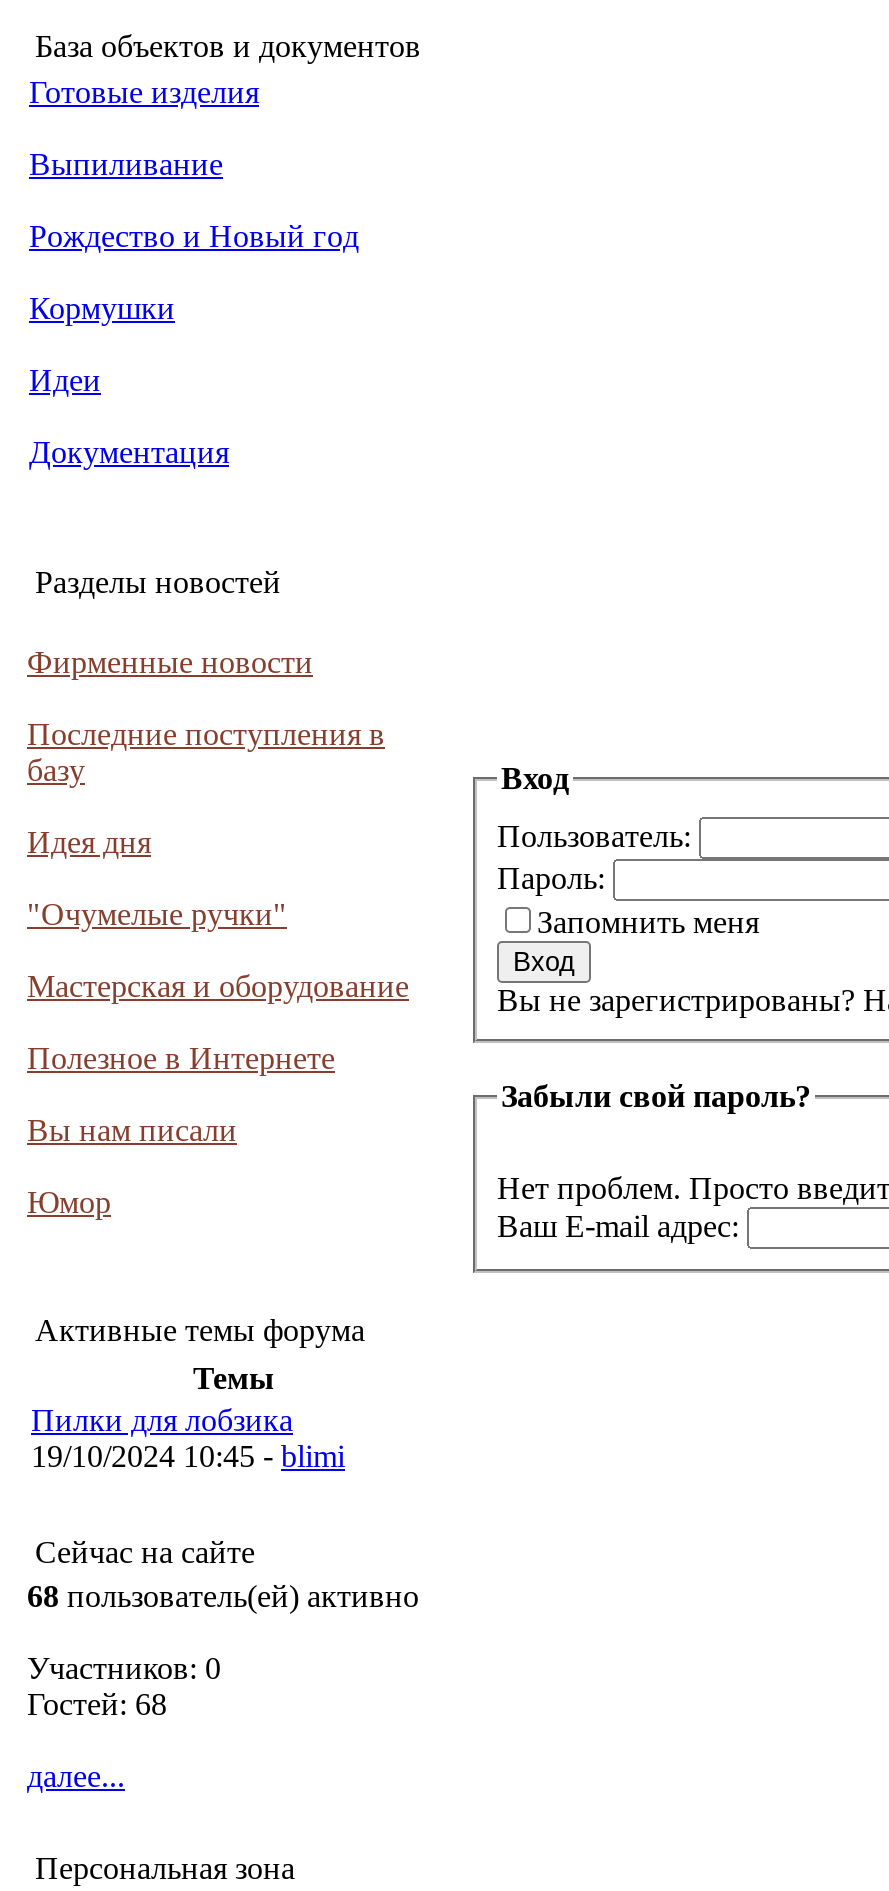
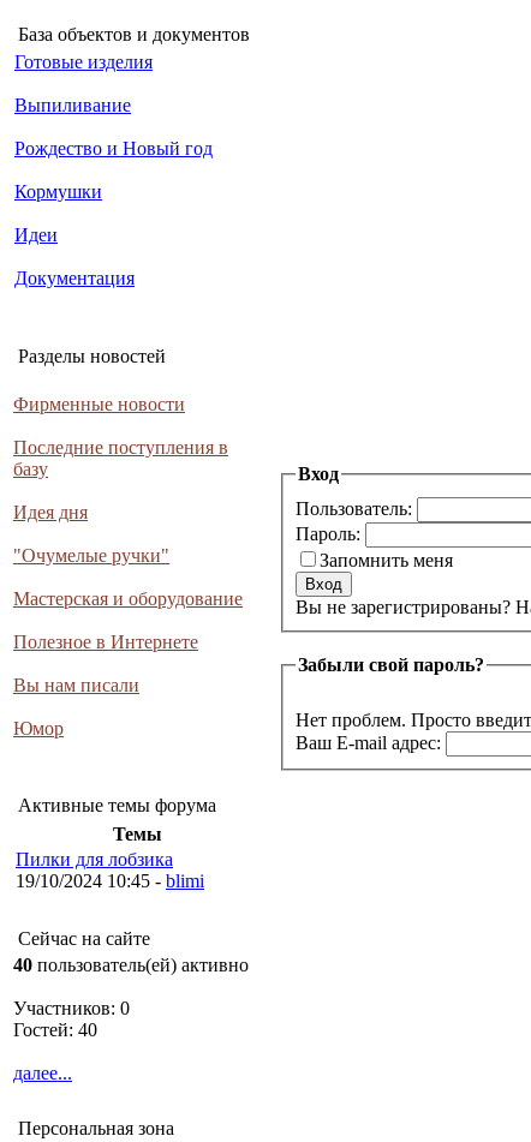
- 68 пользователь(ей) активно
+ 40 пользователь(ей) активно

- Гостей: 68
+ Гостей: 40
